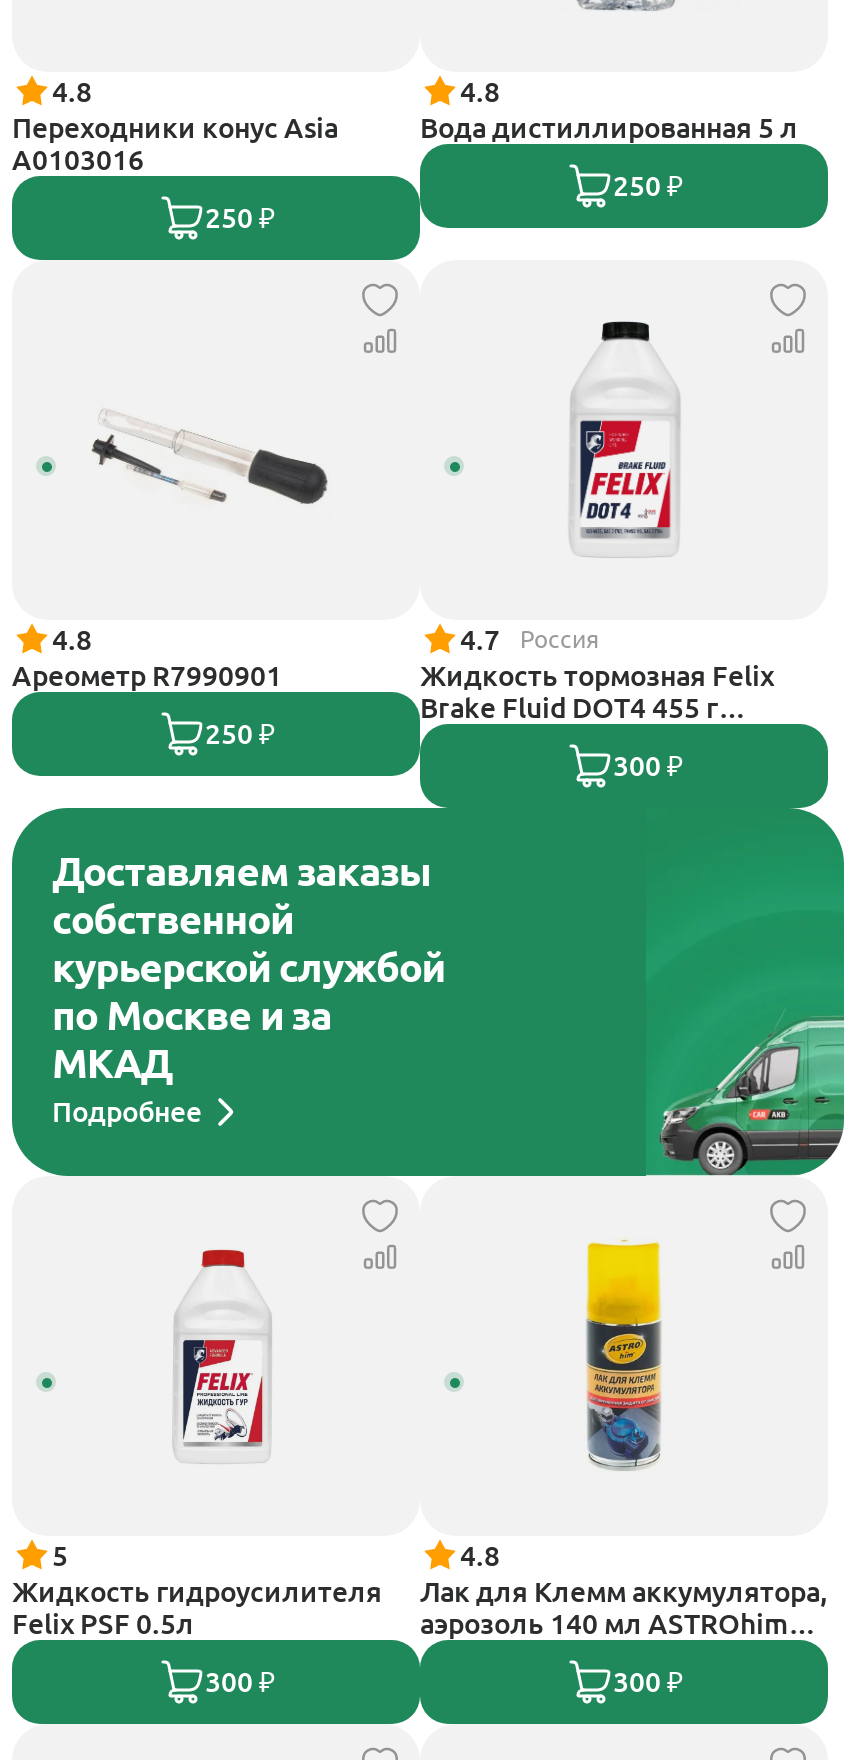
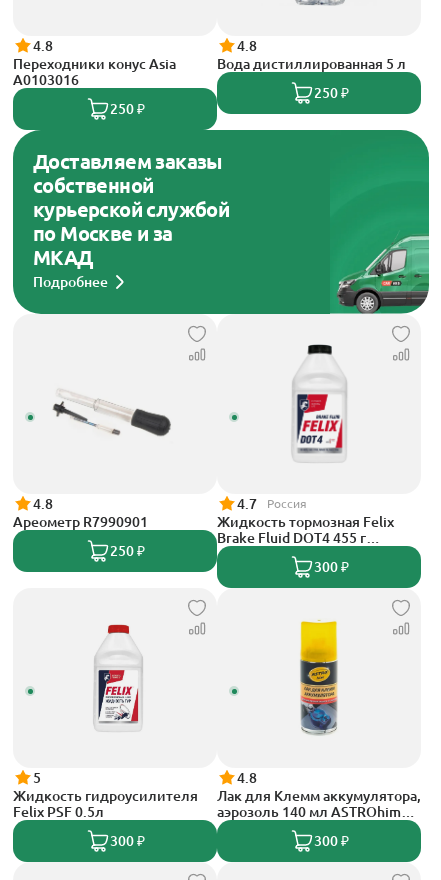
moved down: [image] | 4.8 | Ареометр R7990901 | ... | Brake Fluid DOT4 455 г | 300 ₽

moved up: [image] | Доставляем заказы | собственной | курьерской службой | по Москве и за | МКАД | Подробнее
